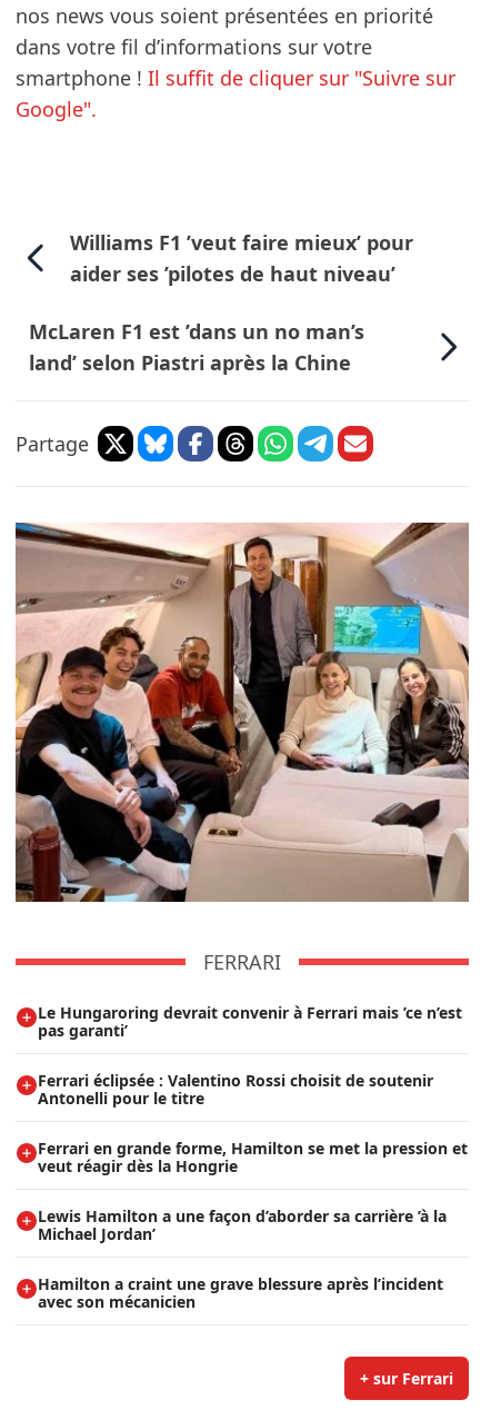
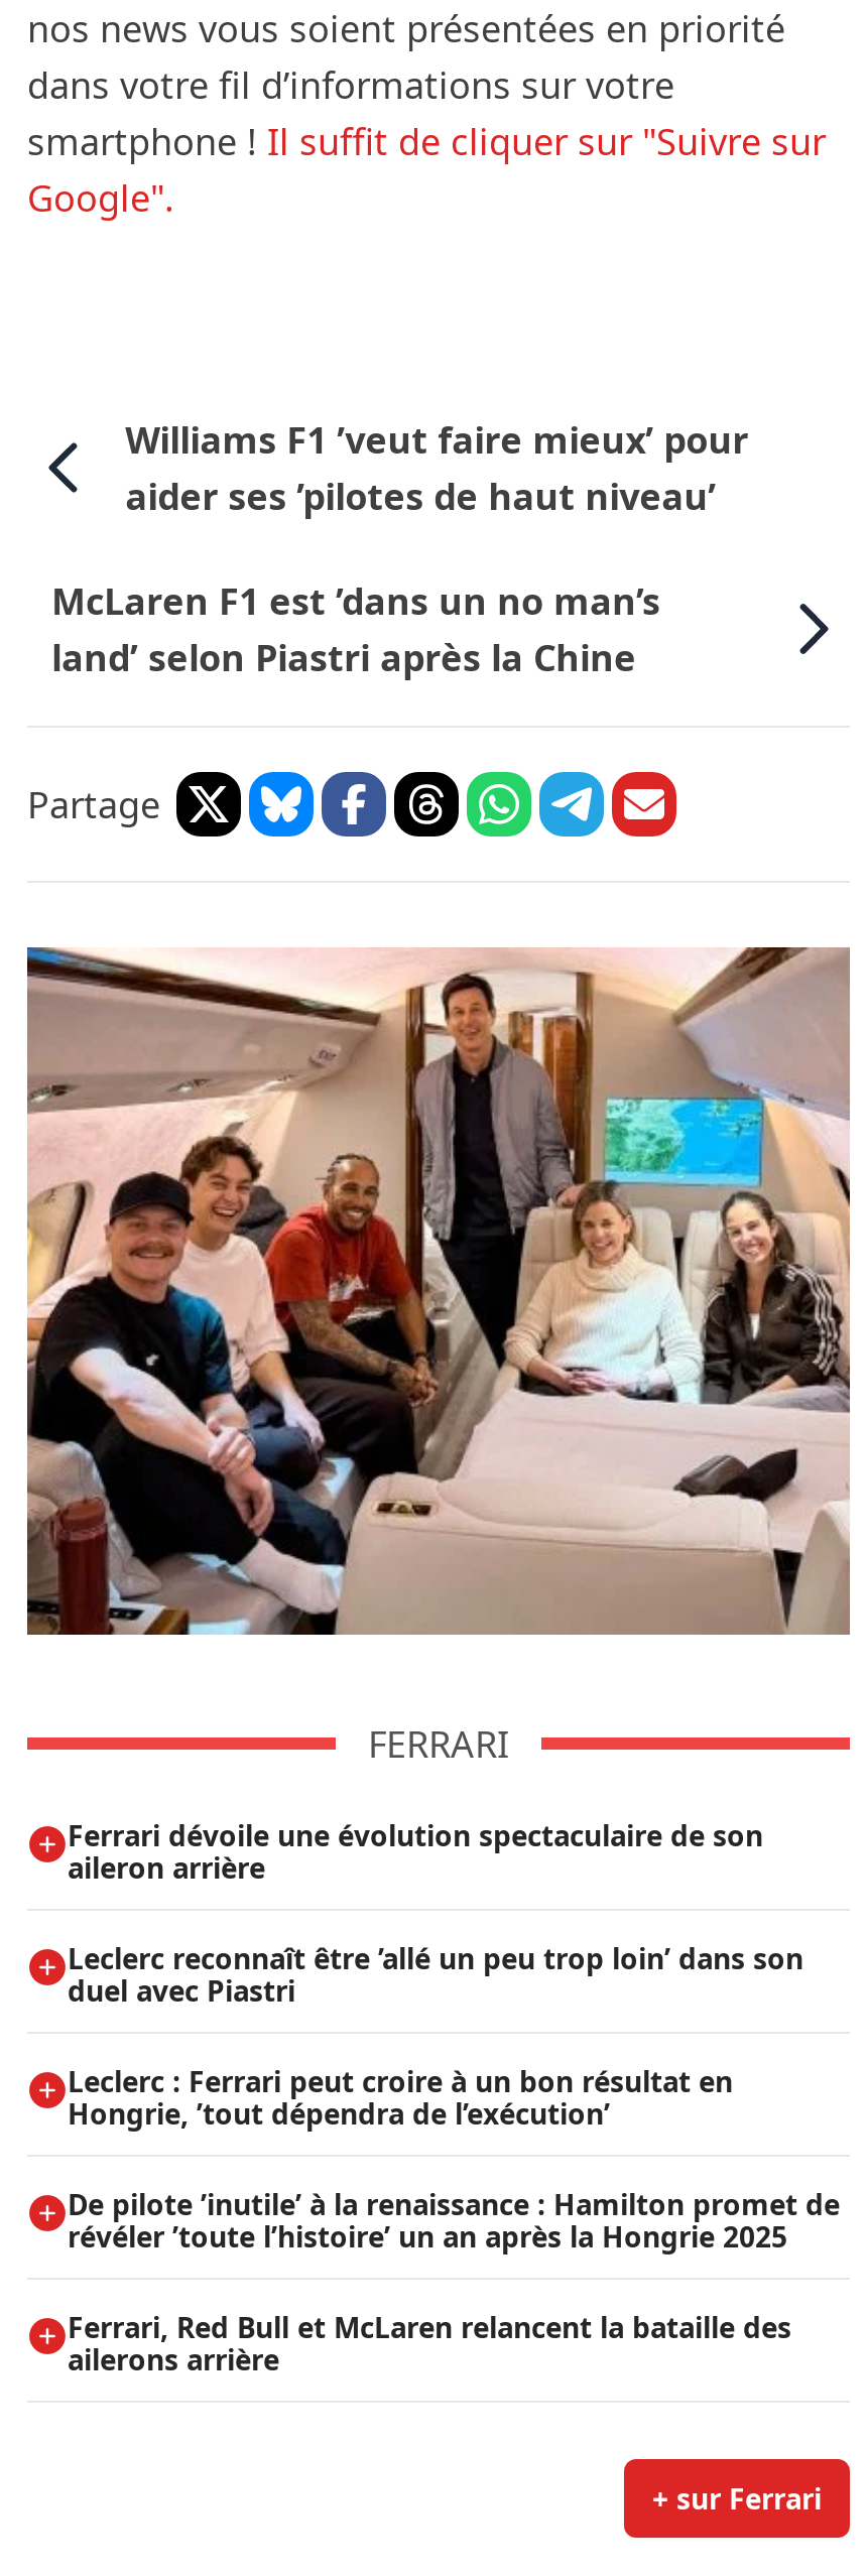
- Le Hungaroring devrait convenir à Ferrari mais ’ce n’est
- pas garanti’
+ Ferrari dévoile une évolution spectaculaire de son
+ aileron arrière

- Ferrari éclipsée : Valentino Rossi choisit de soutenir
- Antonelli pour le titre
+ Leclerc reconnaît être ’allé un peu trop loin’ dans son
+ duel avec Piastri

- Ferrari en grande forme, Hamilton se met la pression et
- veut réagir dès la Hongrie
+ Leclerc : Ferrari peut croire à un bon résultat en
+ Hongrie, ’tout dépendra de l’exécution’

- Lewis Hamilton a une façon d’aborder sa carrière ’à la
- Michael Jordan’
+ De pilote ’inutile’ à la renaissance : Hamilton promet de
+ révéler ’toute l’histoire’ un an après la Hongrie 2025

- Hamilton a craint une grave blessure après l’incident
- avec son mécanicien
+ Ferrari, Red Bull et McLaren relancent la bataille des
+ ailerons arrière
